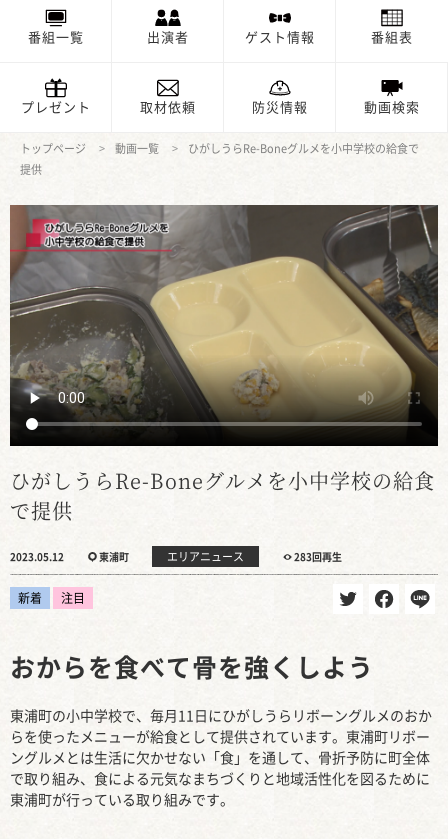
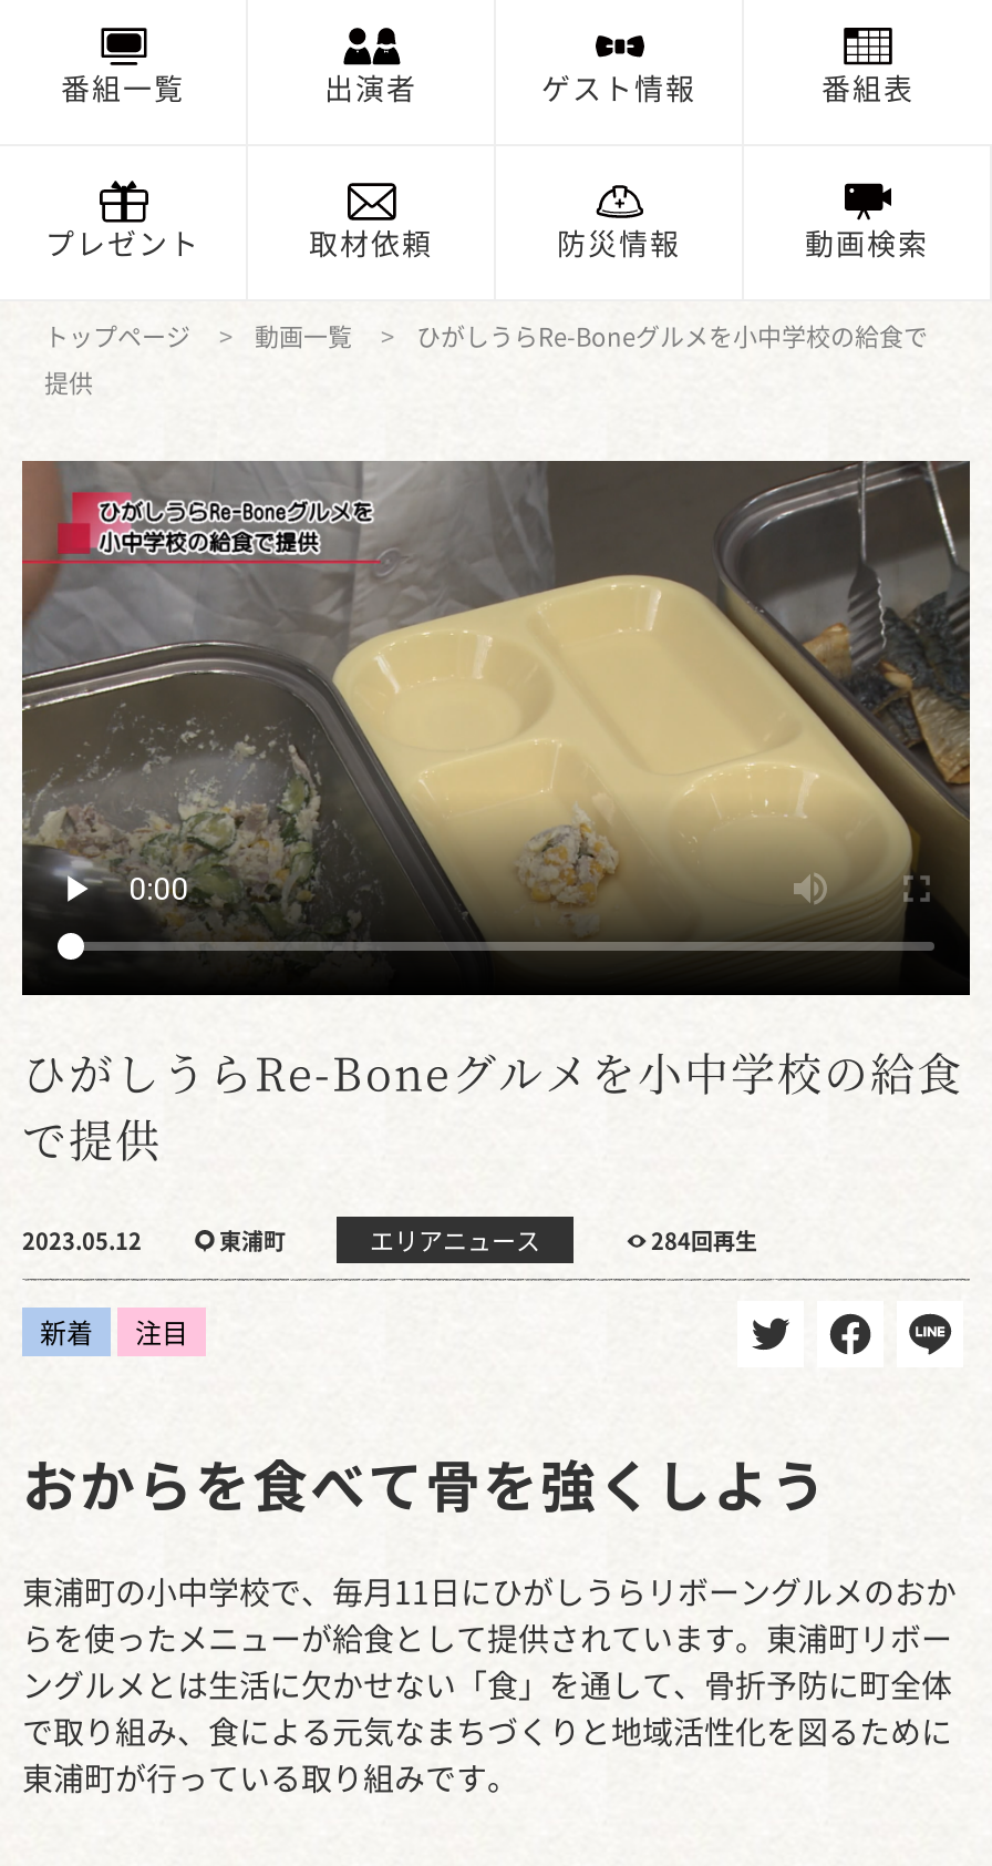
- 283回再生
+ 284回再生
